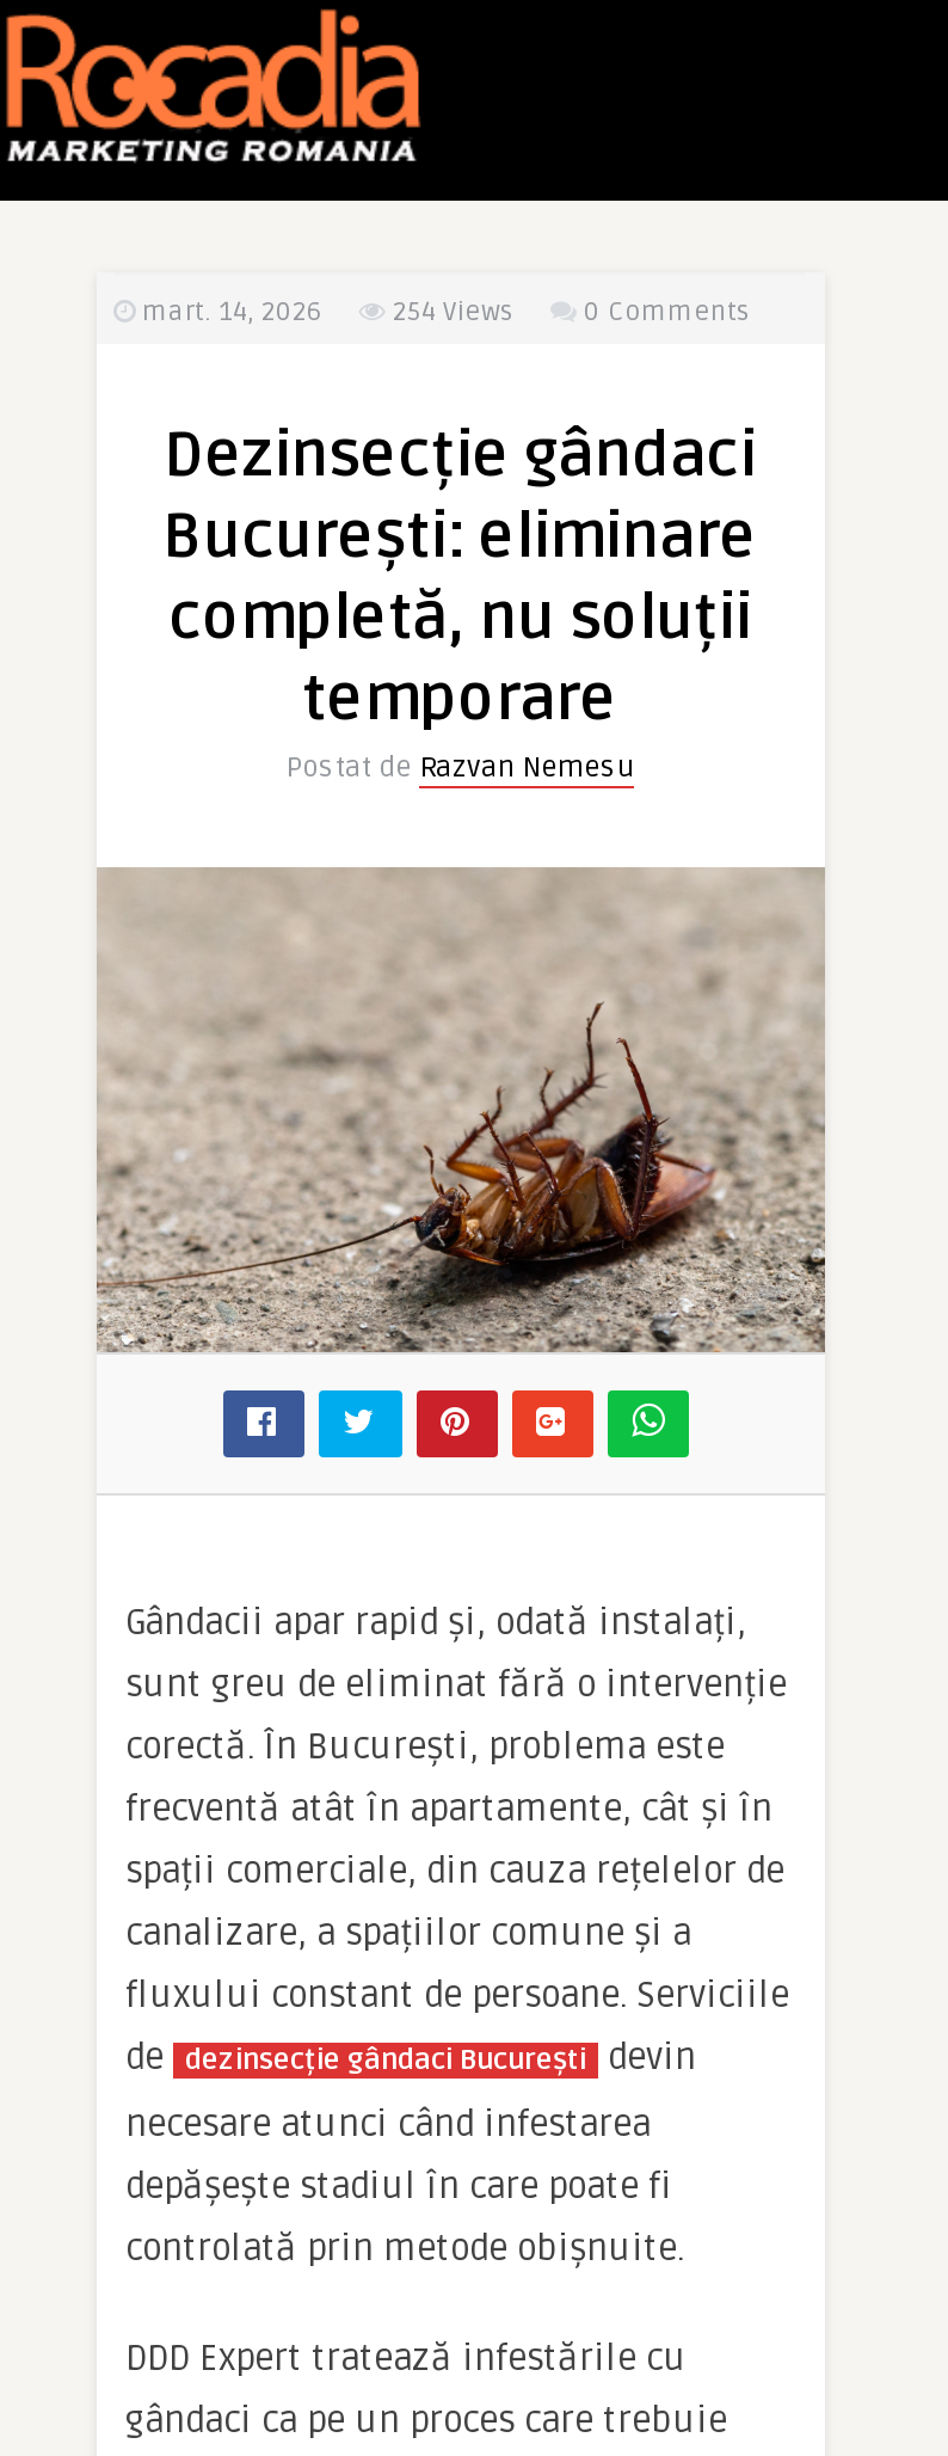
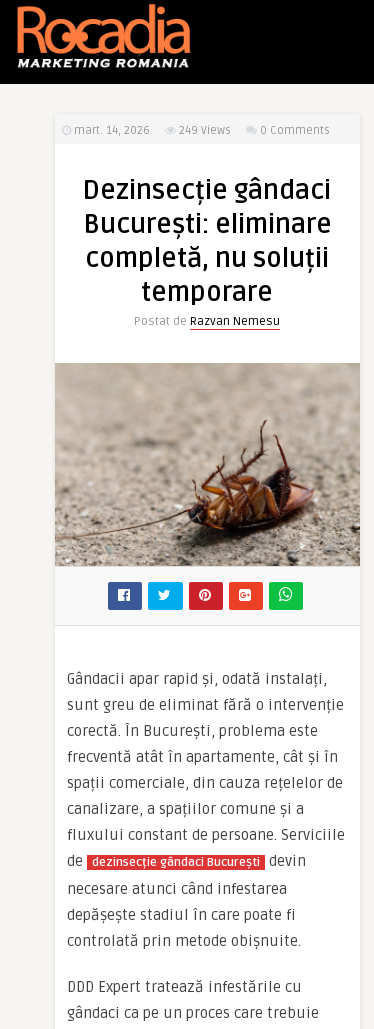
- mart. 14, 2026 254 Views
+ mart. 14, 2026 249 Views
